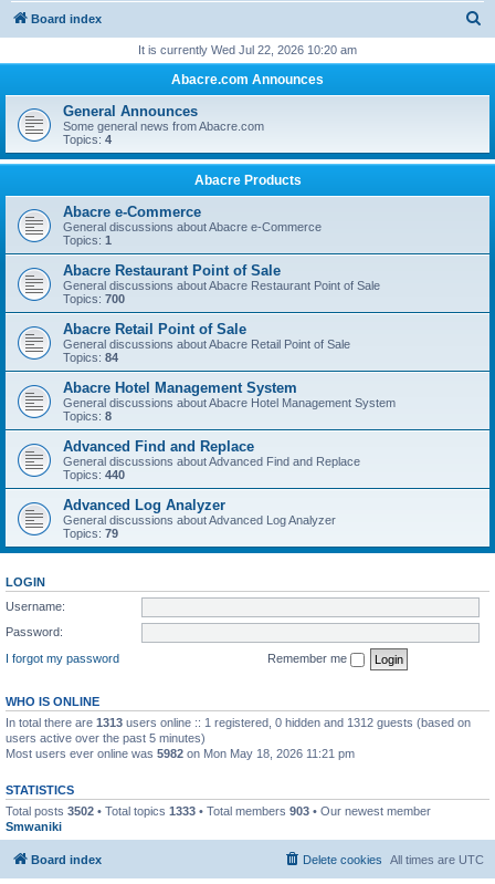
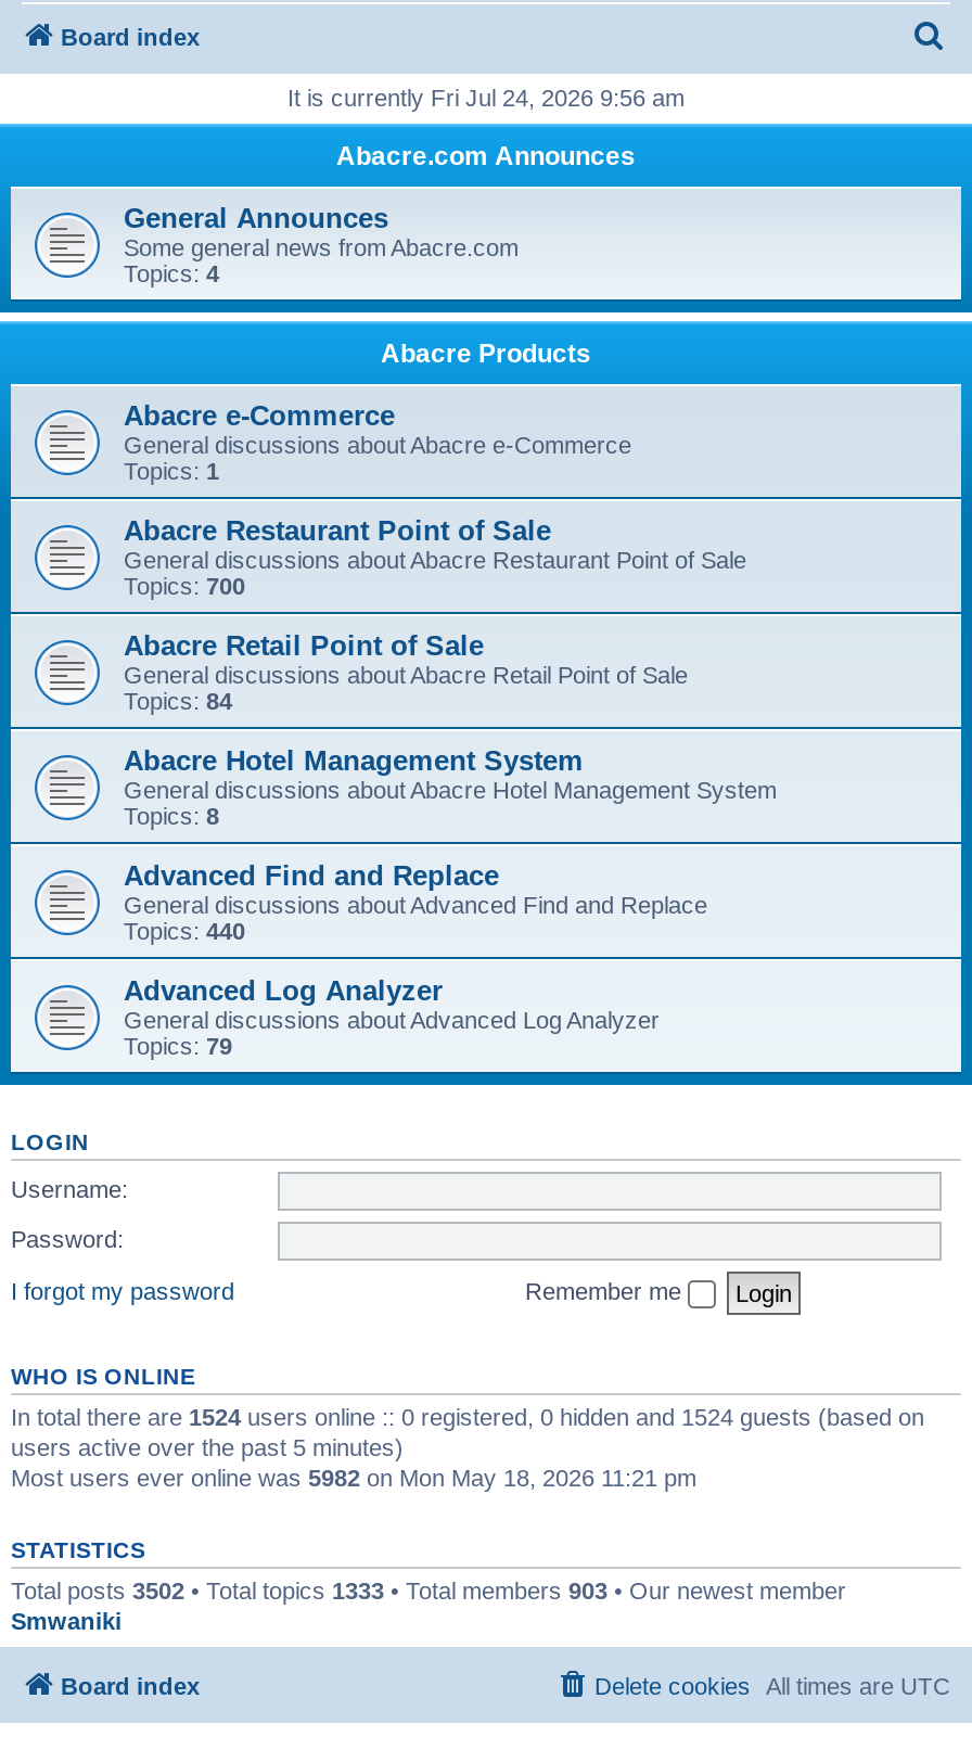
- It is currently Wed Jul 22, 2026 10:20 am
+ It is currently Fri Jul 24, 2026 9:56 am

- In total there are 1313 users online :: 1 registered, 0 hidden and 1312 guests (based on
+ In total there are 1524 users online :: 0 registered, 0 hidden and 1524 guests (based on
